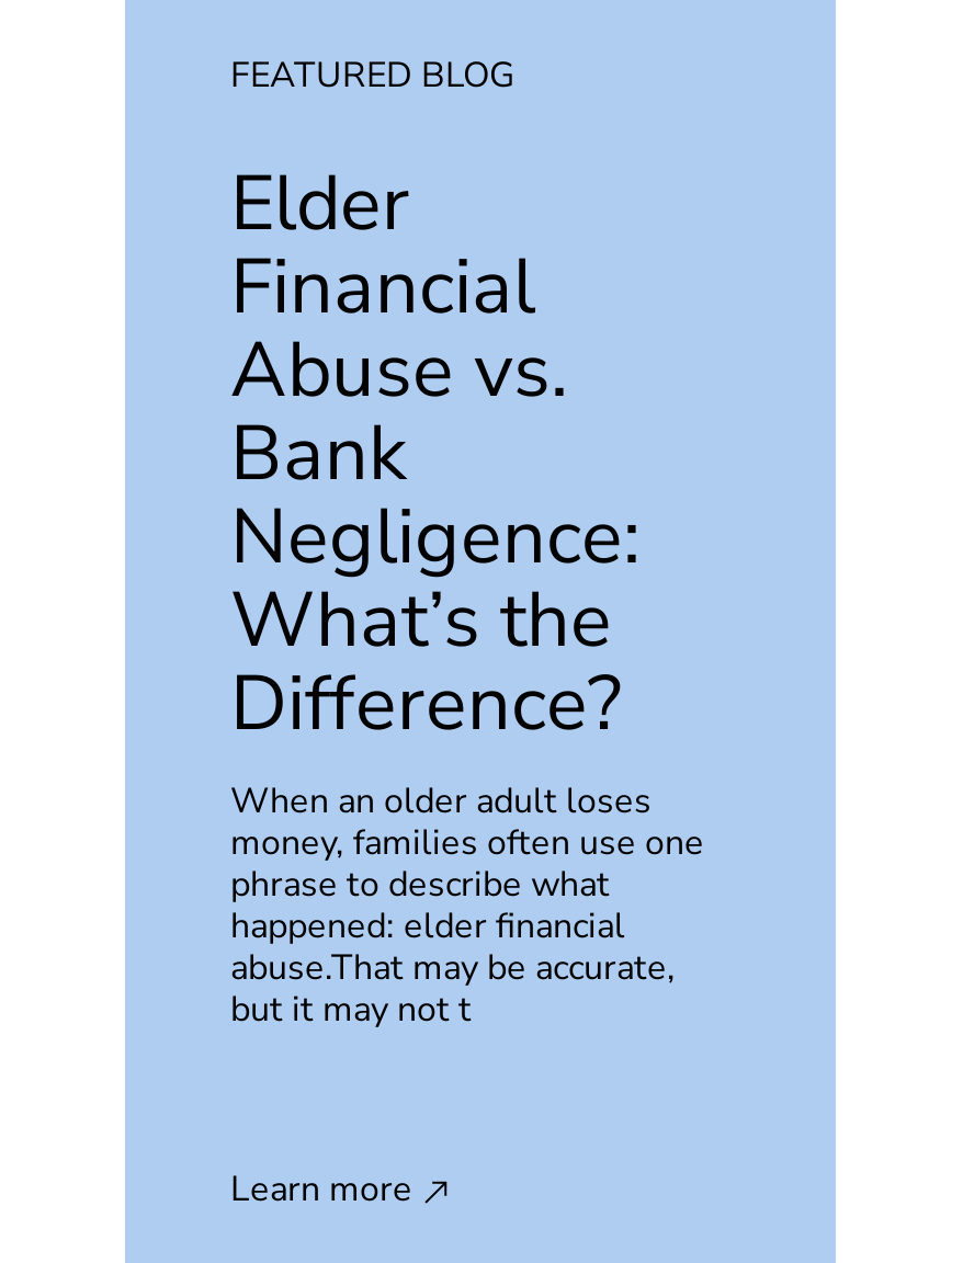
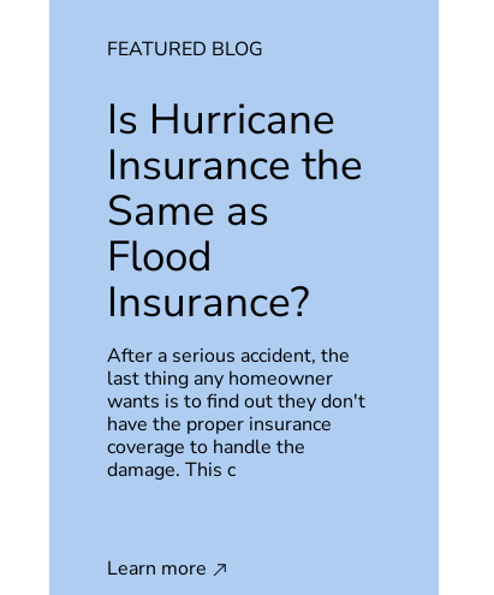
- Elder
- Financial
- Abuse vs.
- Bank
- Negligence:
- What’s the
- Difference?
- When an older adult loses
- money, families often use one
- phrase to describe what
- happened: elder financial
- abuse.That may be accurate,
- but it may not t
+ Is Hurricane
+ Insurance the
+ Same as
+ Flood
+ Insurance?
+ After a serious accident, the
+ last thing any homeowner
+ wants is to find out they don't
+ have the proper insurance
+ coverage to handle the
+ damage. This c
